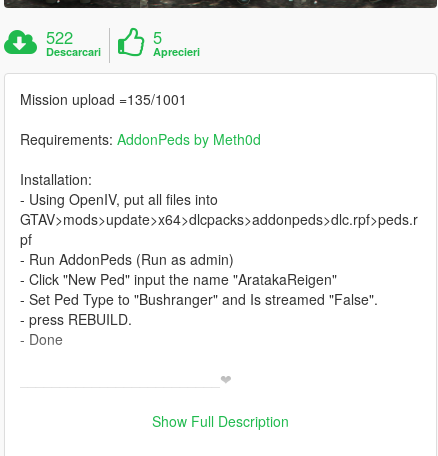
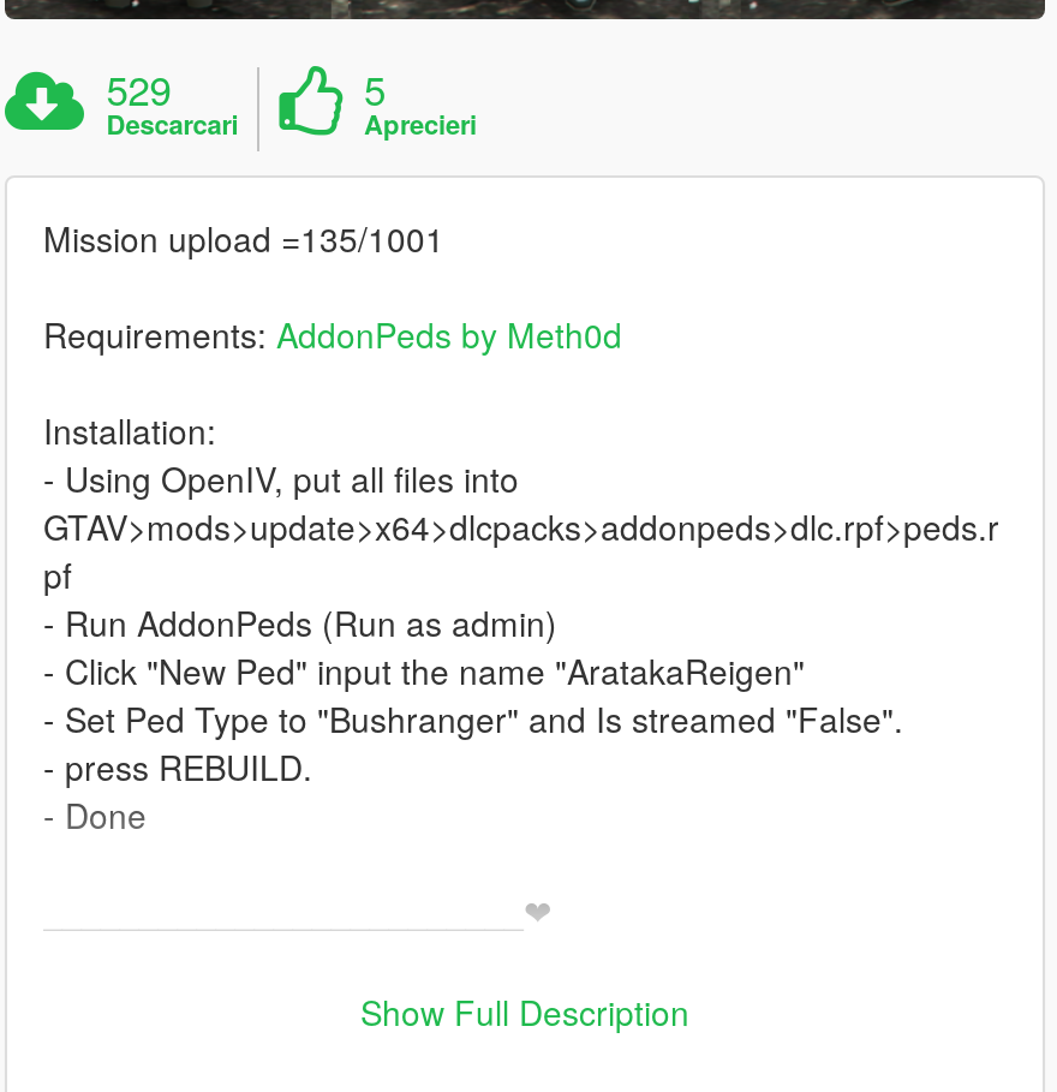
- 522
+ 529
